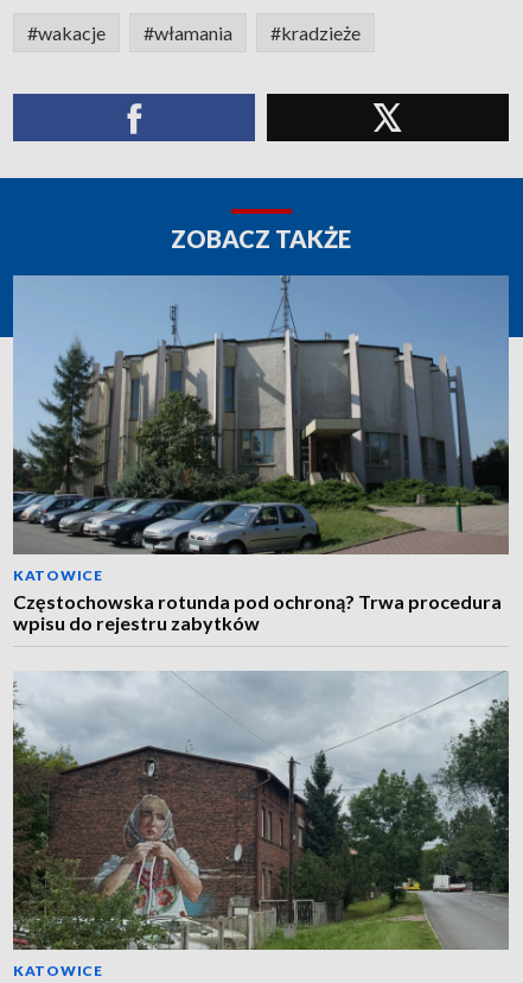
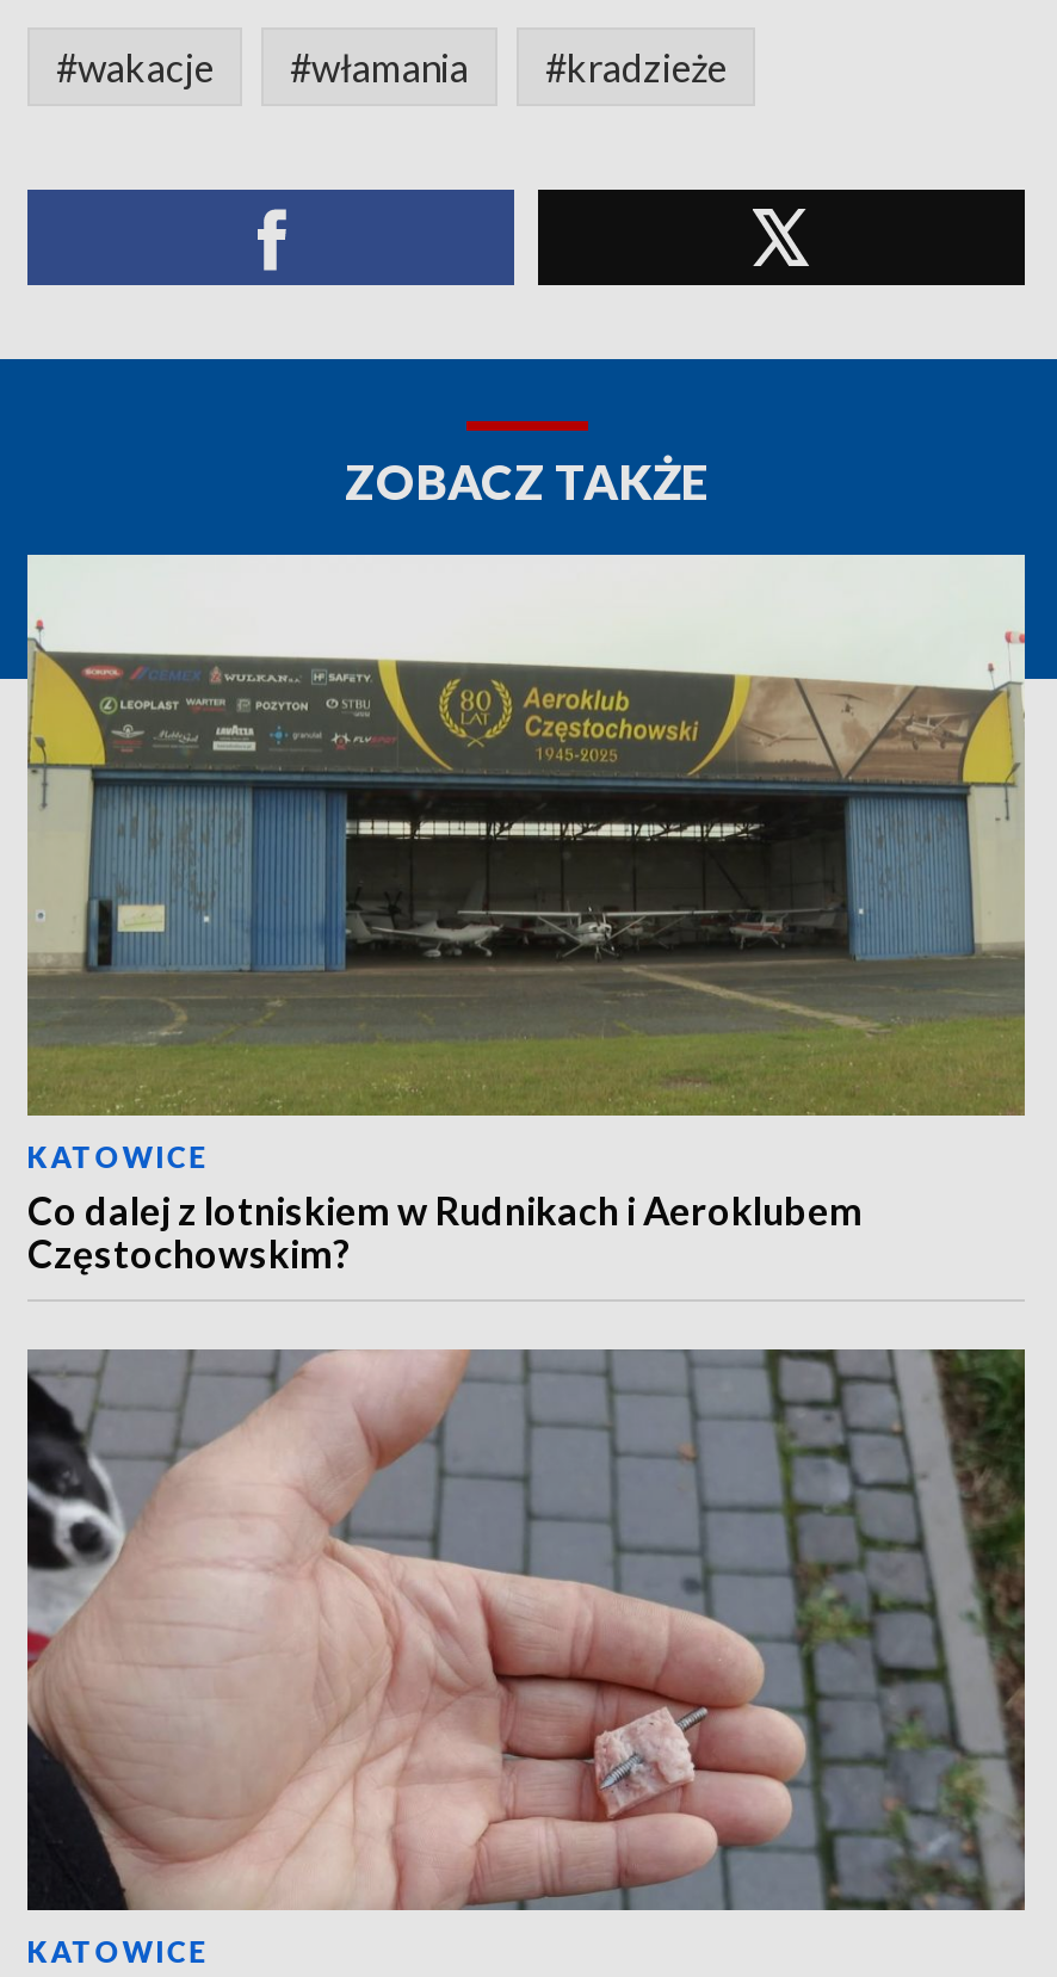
- [image]
- Częstochowska rotunda pod ochroną? Trwa procedura
- wpisu do rejestru zabytków
+ [image]
+ Co dalej z lotniskiem w Rudnikach i Aeroklubem
+ Częstochowskim?

- [image]
+ [image]
